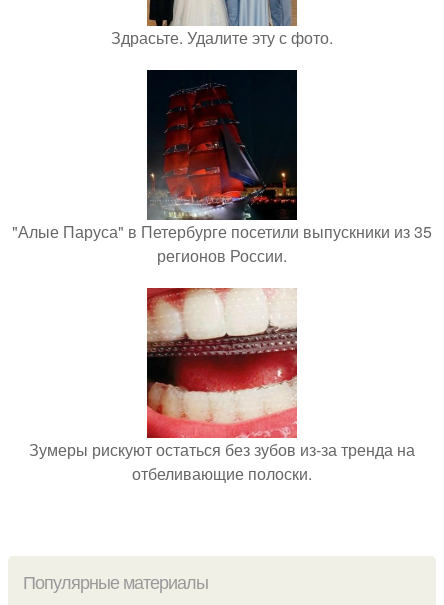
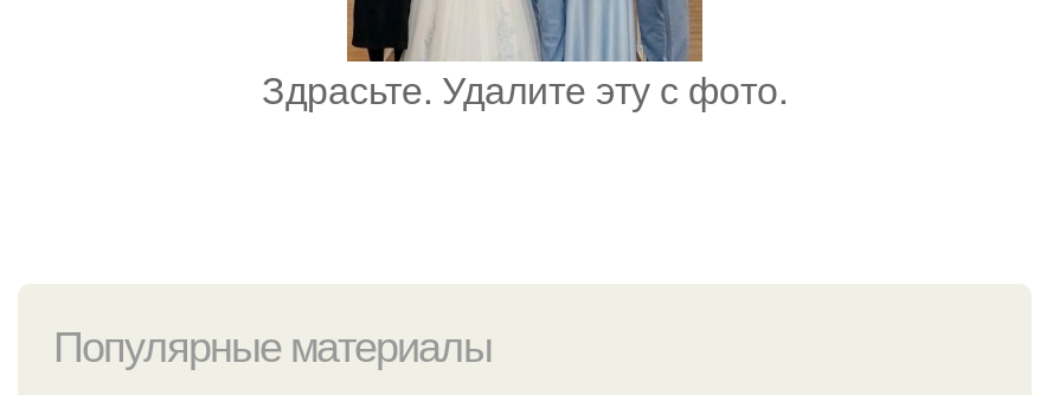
- [image]
- "Алые Паруса" в Петербурге посетили выпускники из 35
- регионов России.

- [image]
- Зумеры рискуют остаться без зубов из-за тренда на
- отбеливающие полоски.
